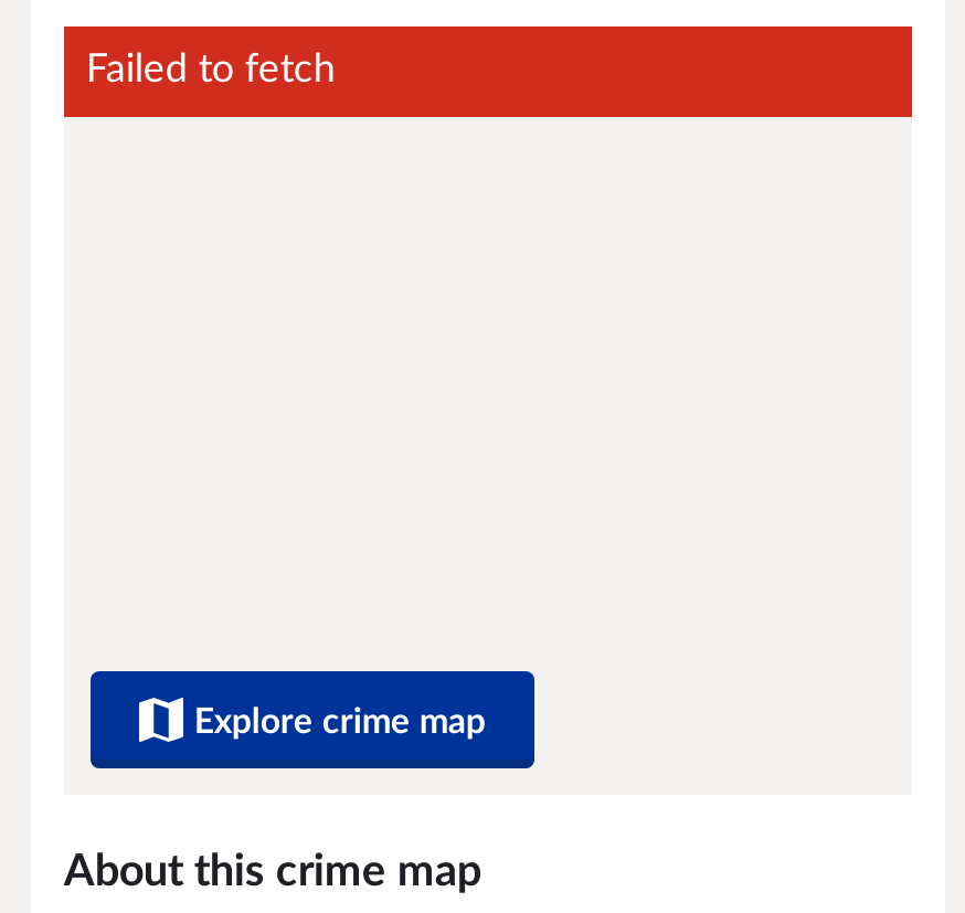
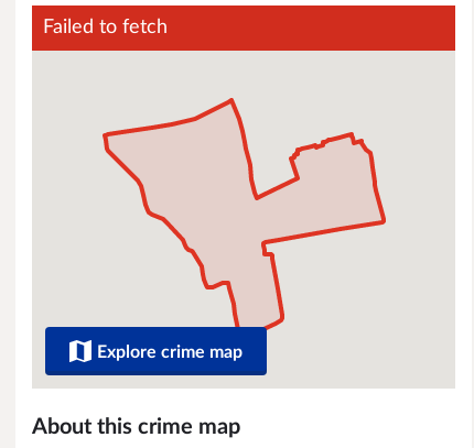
+ [image]
